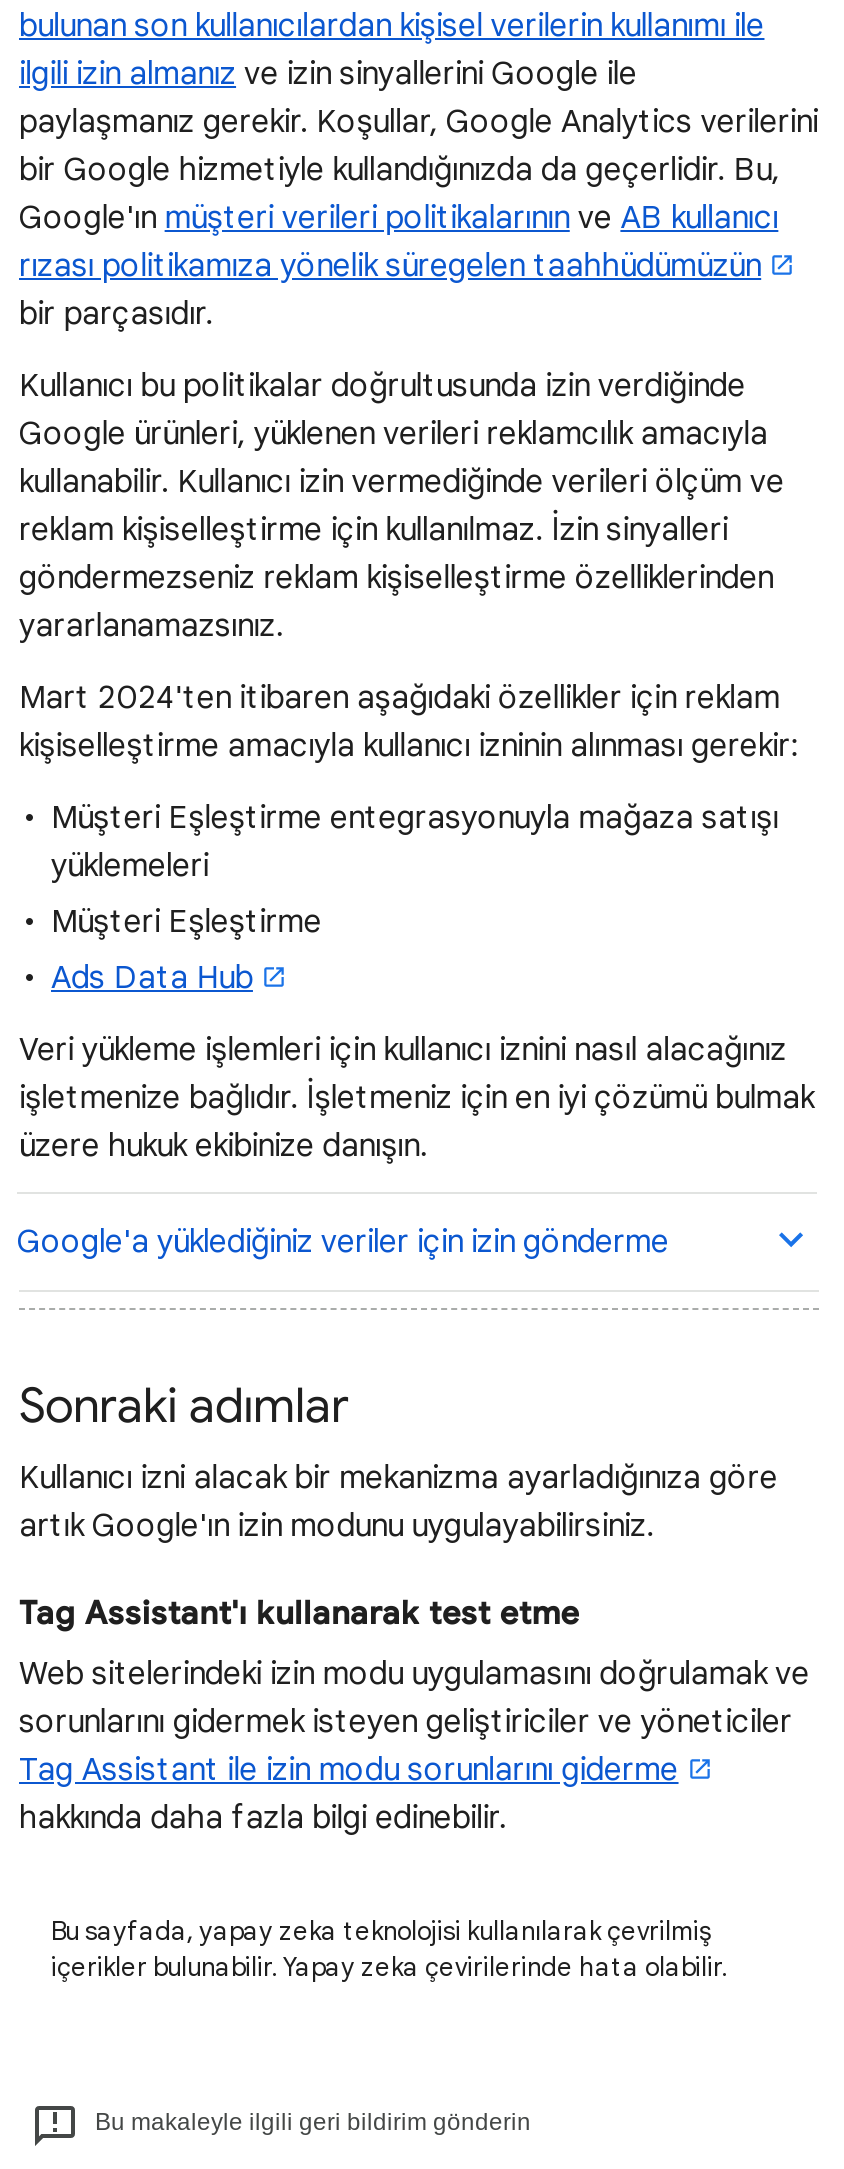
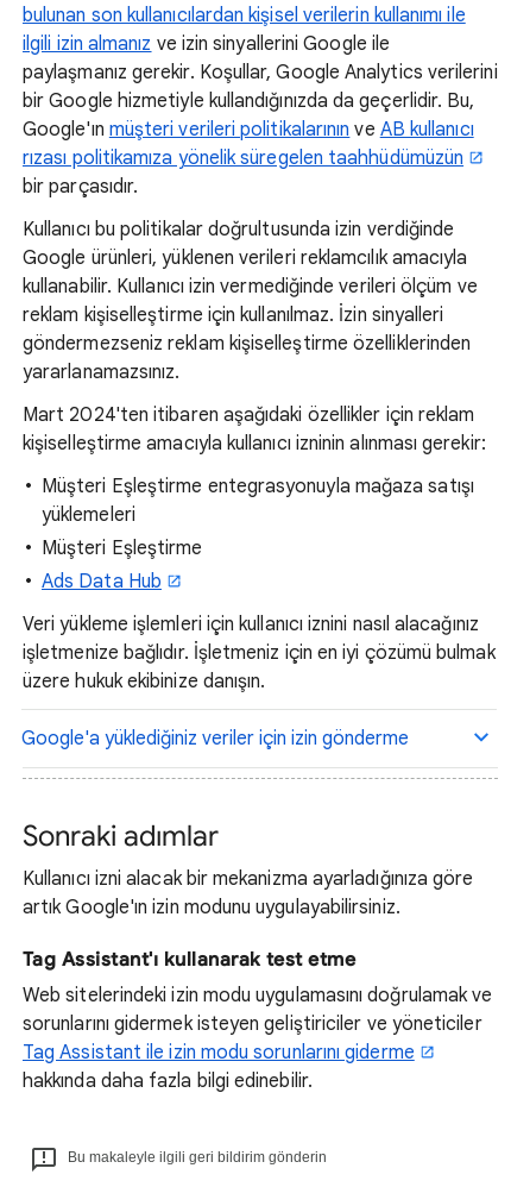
- Bu sayfada, yapay zeka teknolojisi kullanılarak çevrilmiş
- içerikler bulunabilir. Yapay zeka çevirilerinde hata olabilir.
